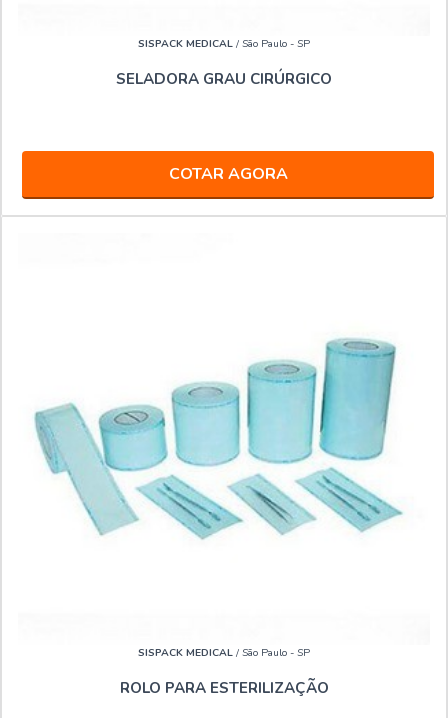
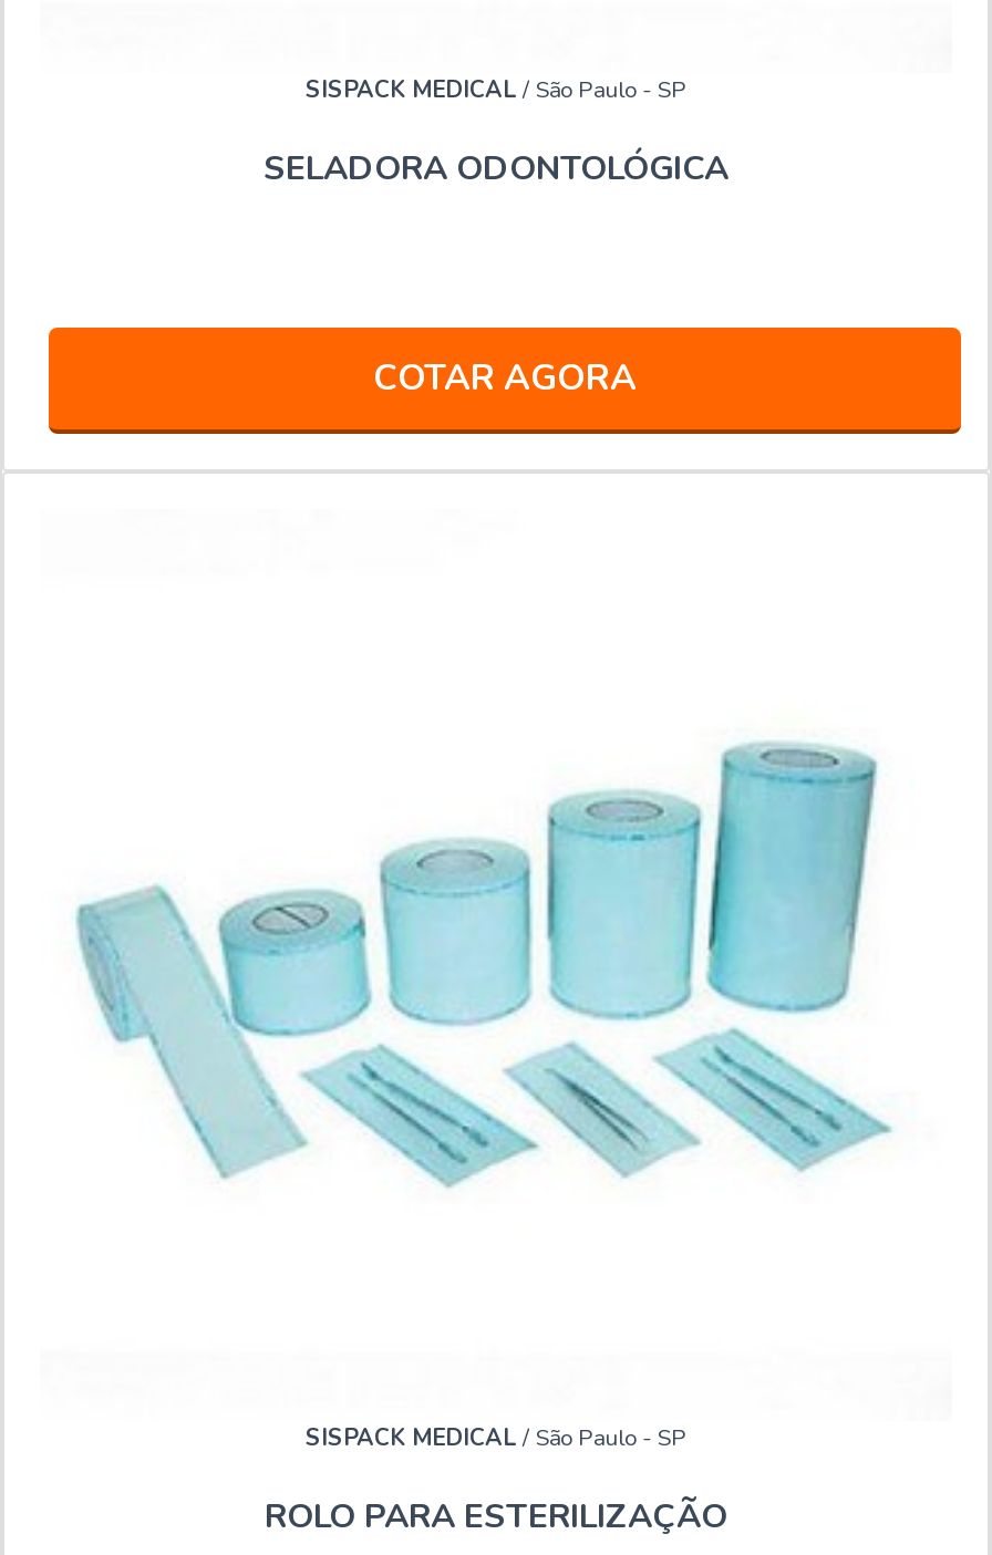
- SELADORA GRAU CIRÚRGICO
+ SELADORA ODONTOLÓGICA
